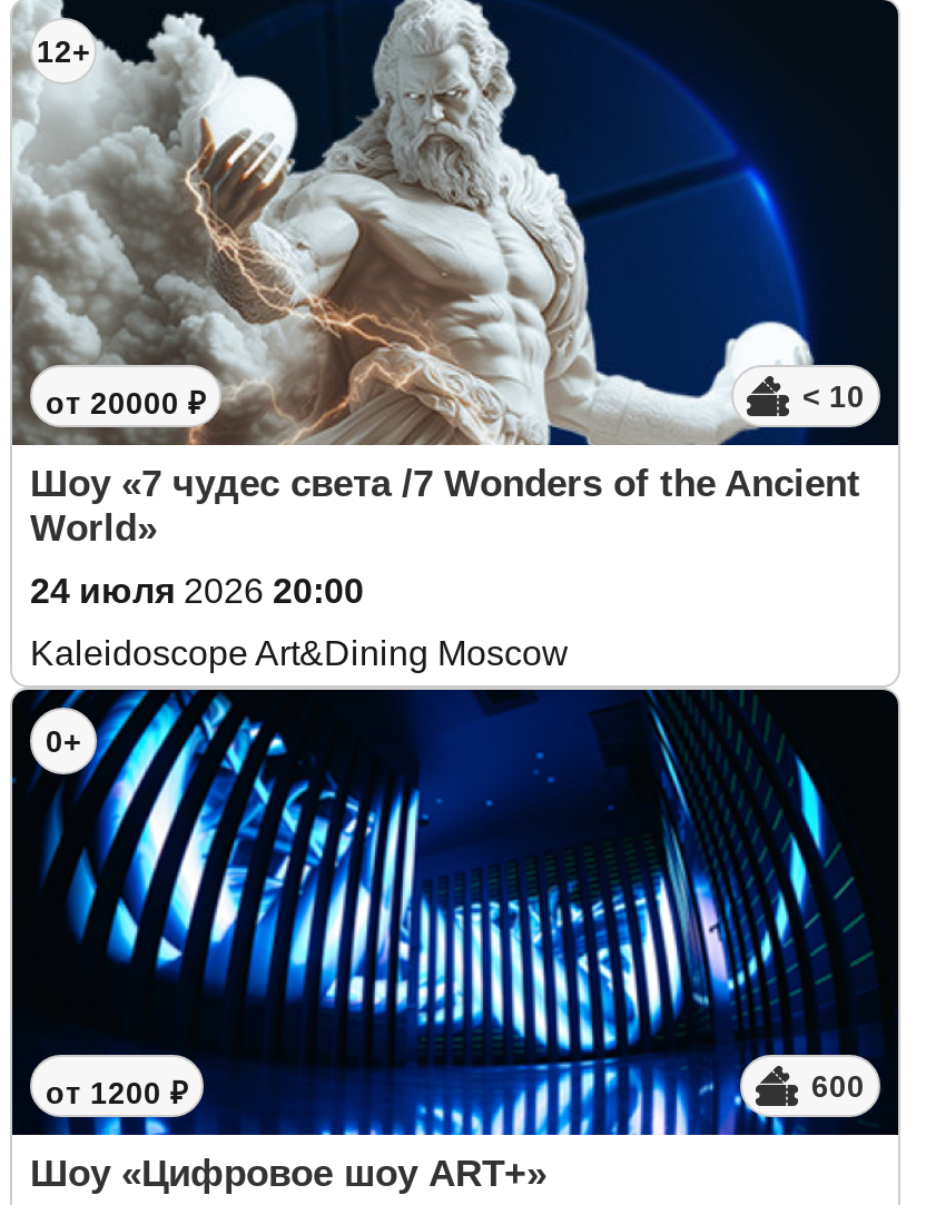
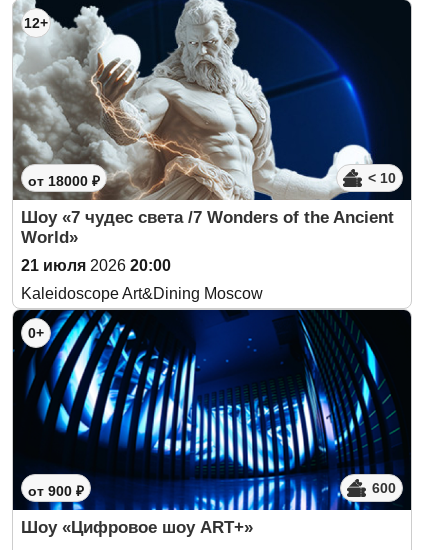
- от 20000 ₽
+ от 18000 ₽

- 24 июля 2026 20:00
+ 21 июля 2026 20:00

- от 1200 ₽
+ от 900 ₽
